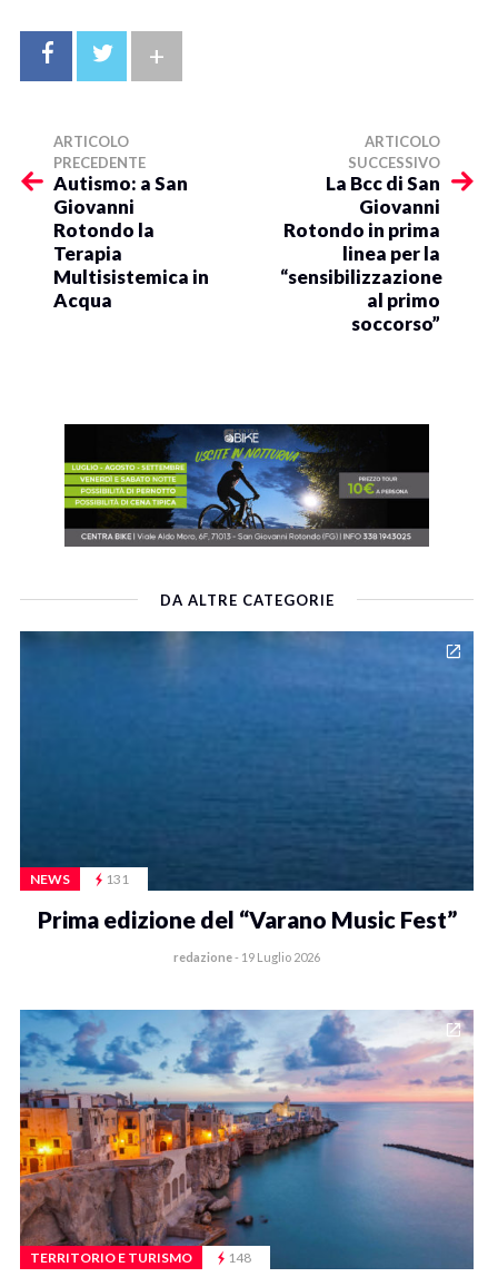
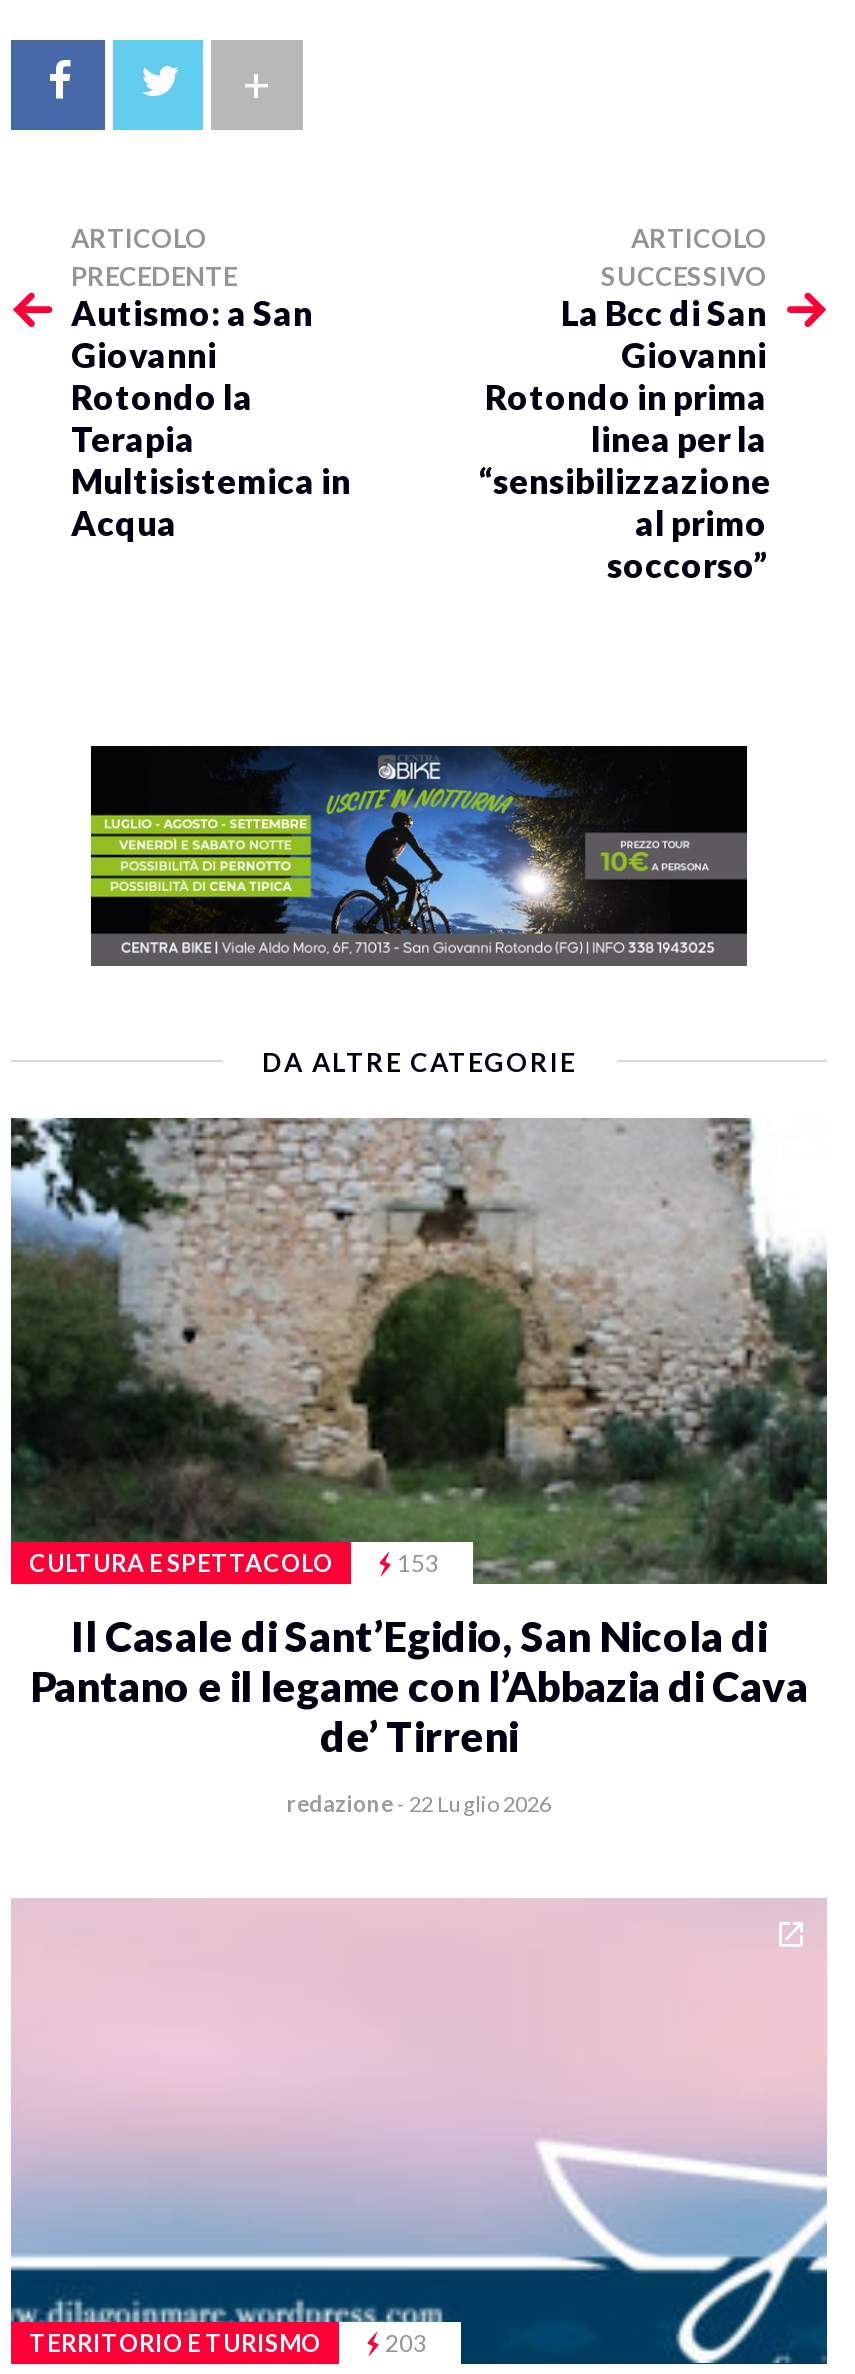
- [image]
- NEWS
- 131
+ [image]
+ CULTURA E SPETTACOLO
+ 153

- Prima edizione del “Varano Music Fest”
+ Il Casale di Sant’Egidio, San Nicola di
+ Pantano e il legame con l’Abbazia di Cava
+ de’ Tirreni

- redazione - 19 Luglio 2026
+ redazione - 22 Luglio 2026

- [image]
- 148
+ [image]
+ 203
